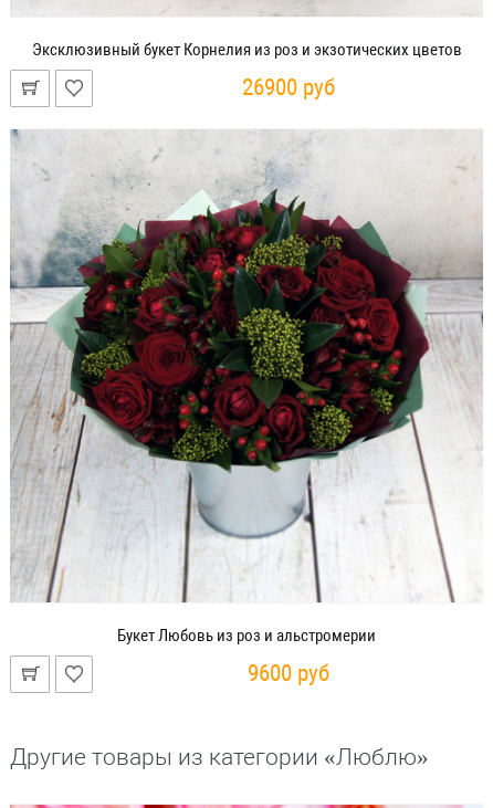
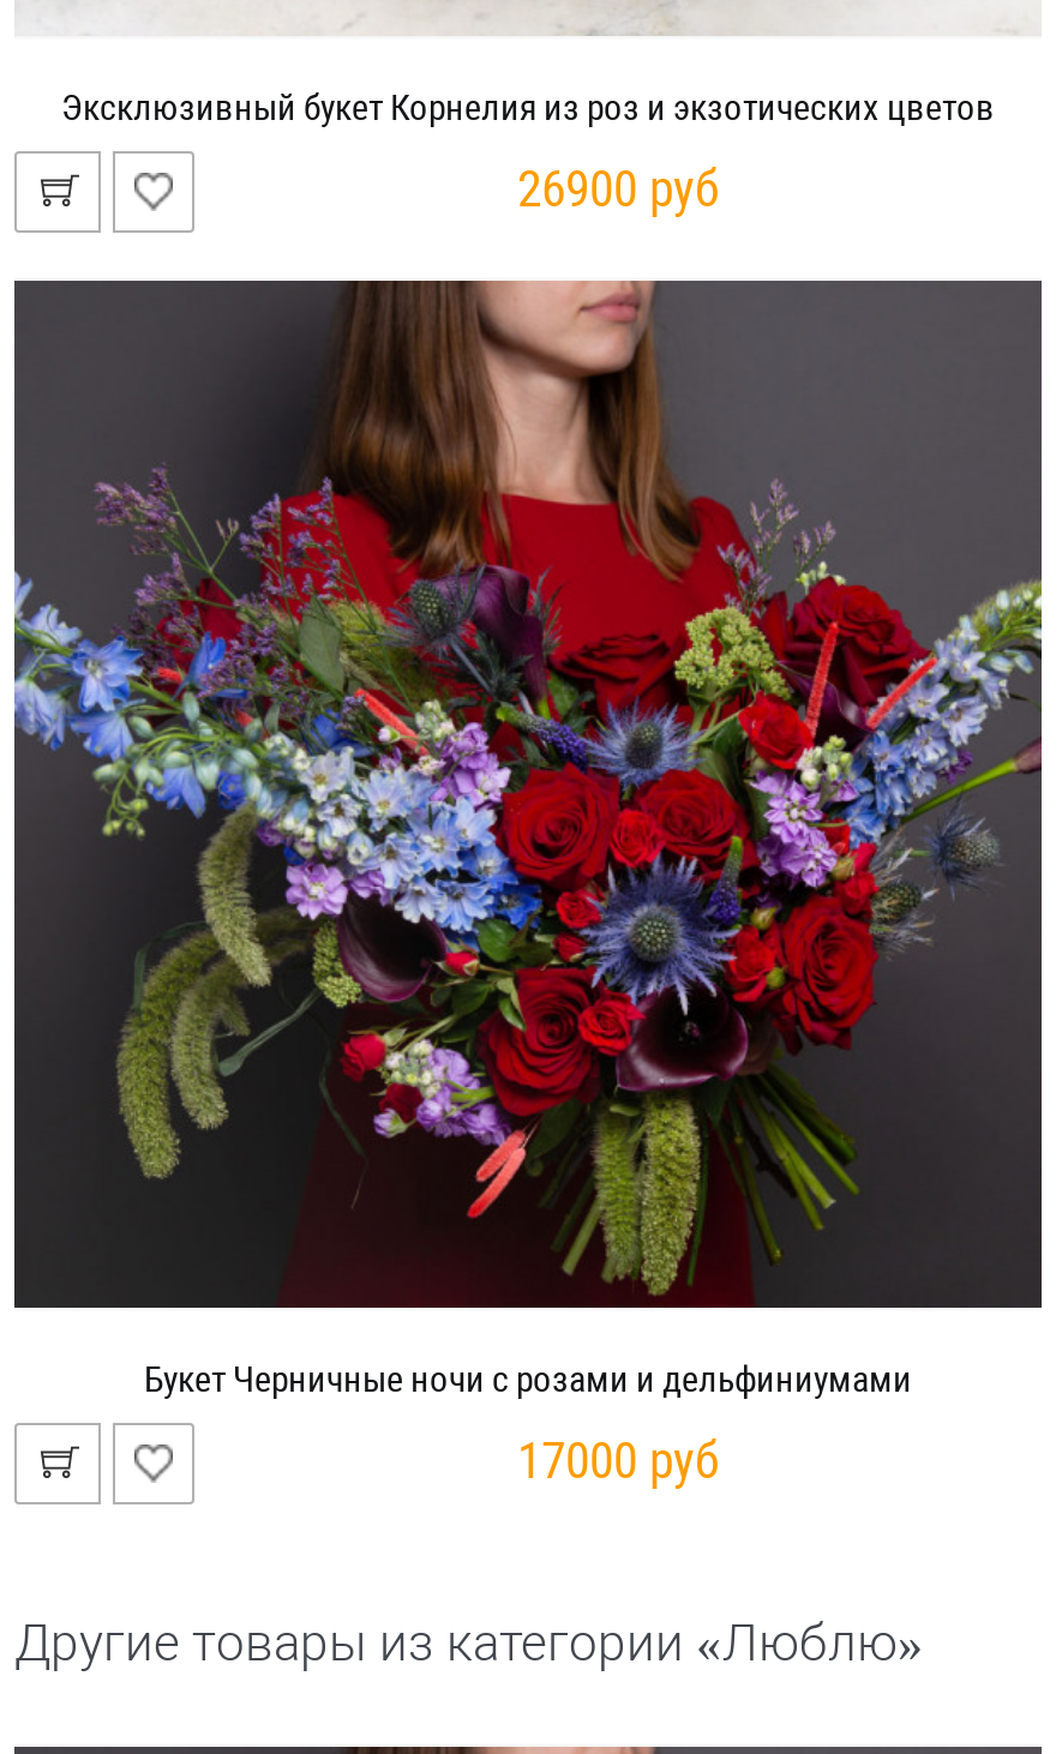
- [image]
- Букет Любовь из роз и альстромерии
+ [image]
+ Букет Черничные ночи с розами и дельфиниумами

- 9600 руб
+ 17000 руб
